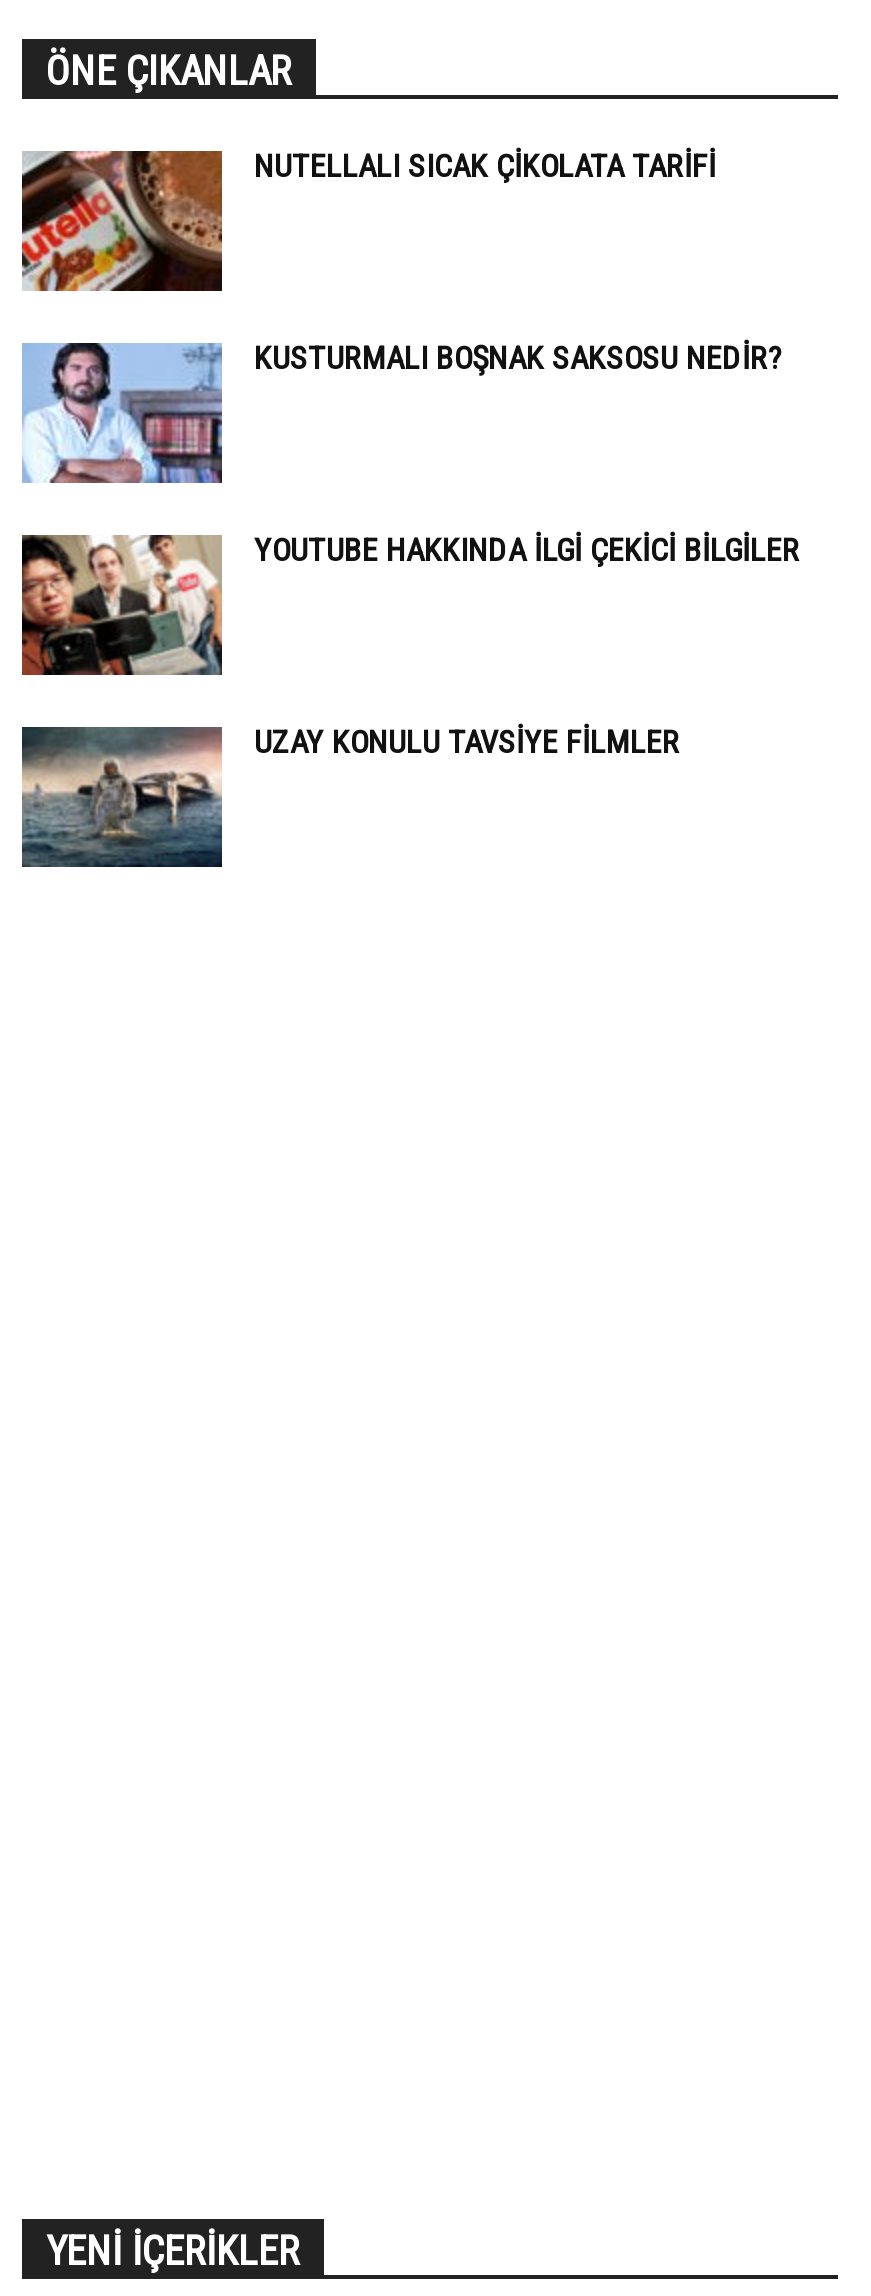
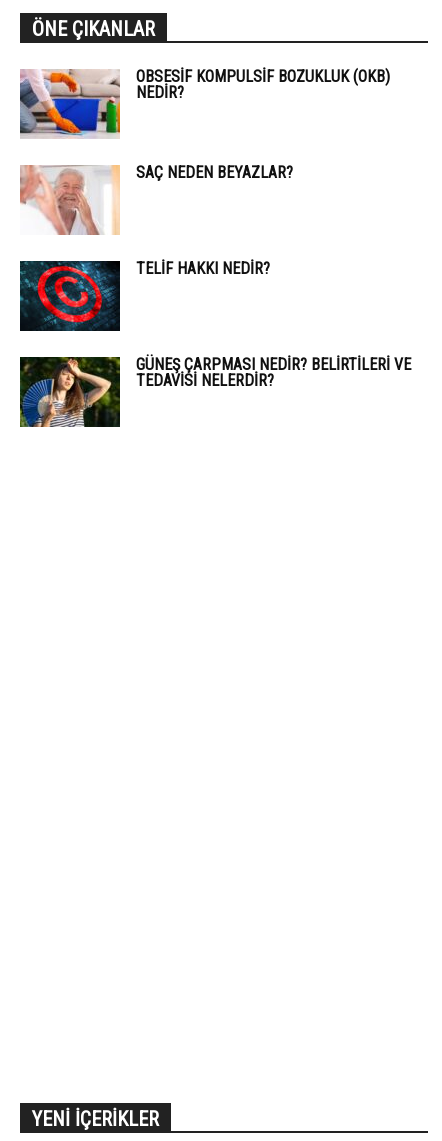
- [image]
- NUTELLALI SICAK ÇIKOLATA TARIFI
+ [image]
+ OBSESIF KOMPULSIF BOZUKLUK (OKB)
+ NEDIR?

- [image]
- KUSTURMALI BOŞNAK SAKSOSU NEDIR?
+ [image]
+ SAÇ NEDEN BEYAZLAR?

- [image]
- YOUTUBE HAKKINDA İLGI ÇEKICI BILGILER
+ [image]
+ TELIF HAKKI NEDIR?

- [image]
- UZAY KONULU TAVSIYE FILMLER
+ [image]
+ GÜNEŞ ÇARPMASI NEDIR? BELIRTILERI VE
+ TEDAVISI NELERDIR?
